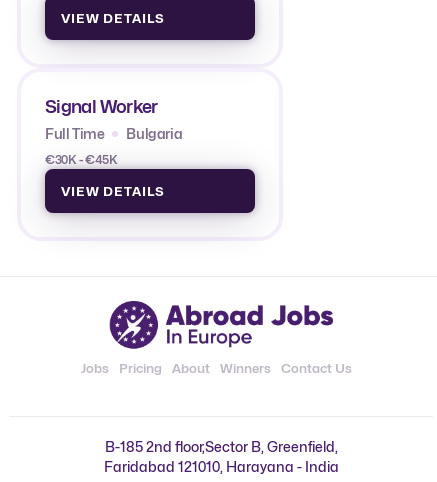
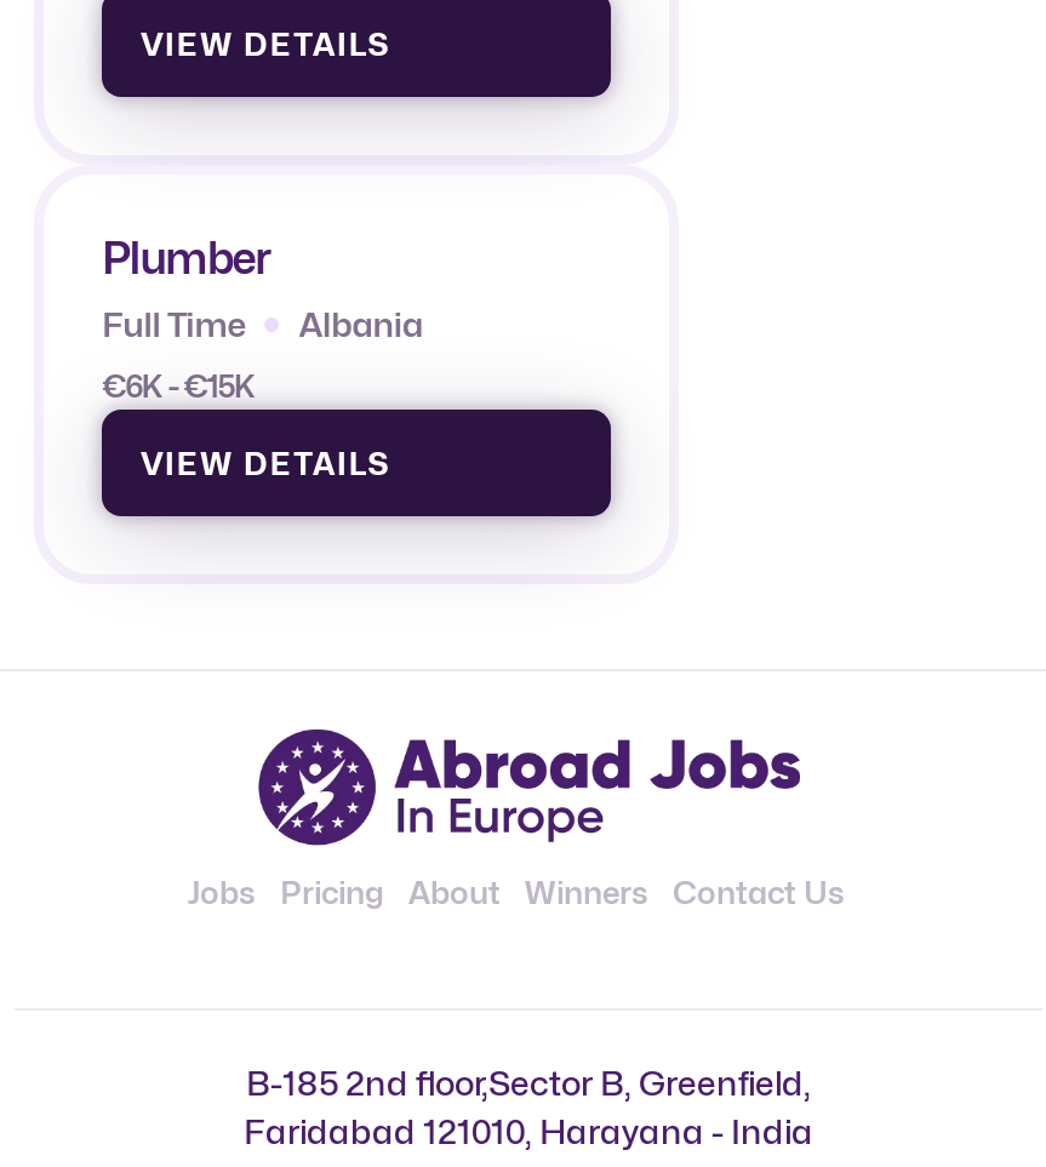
- Signal Worker
+ Plumber

- Bulgaria
+ Albania

- €30K - €45K
+ €6K - €15K
